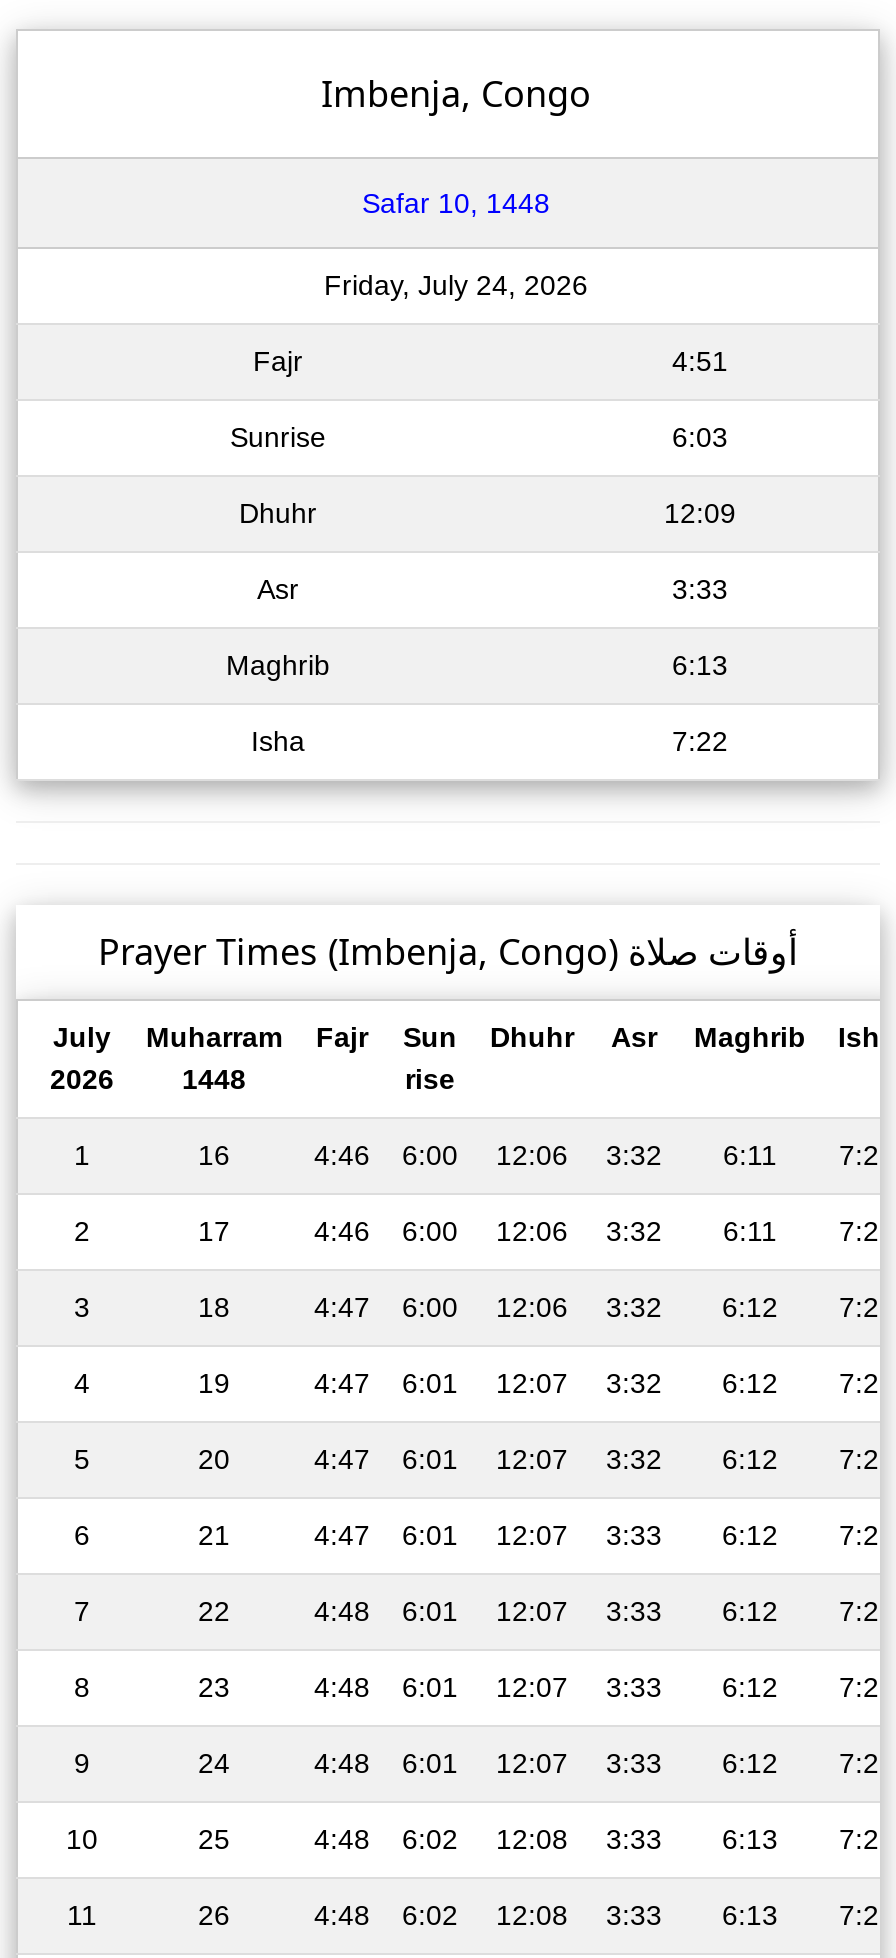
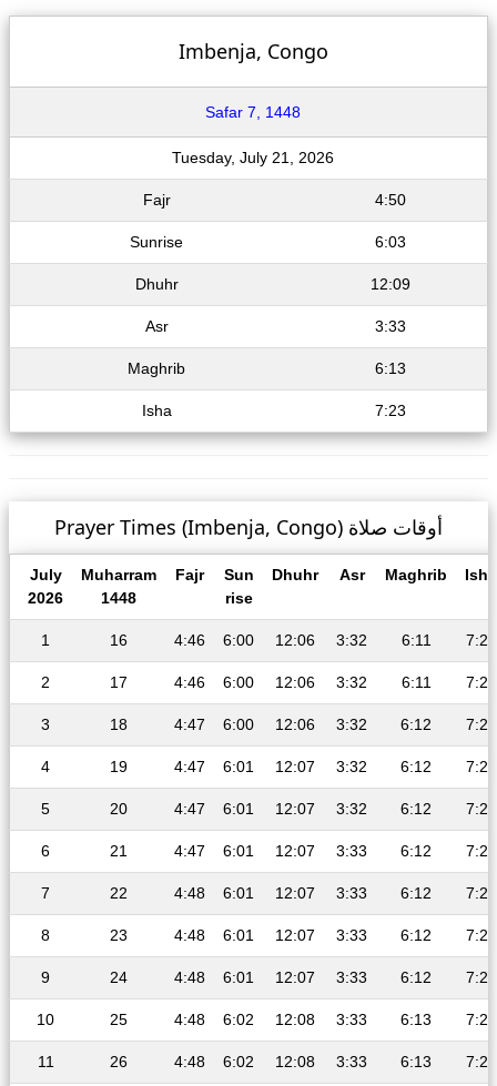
- Safar 10, 1448
+ Safar 7, 1448

- Friday, July 24, 2026
+ Tuesday, July 21, 2026

- 4:51
+ 4:50

- 7:22
+ 7:23
